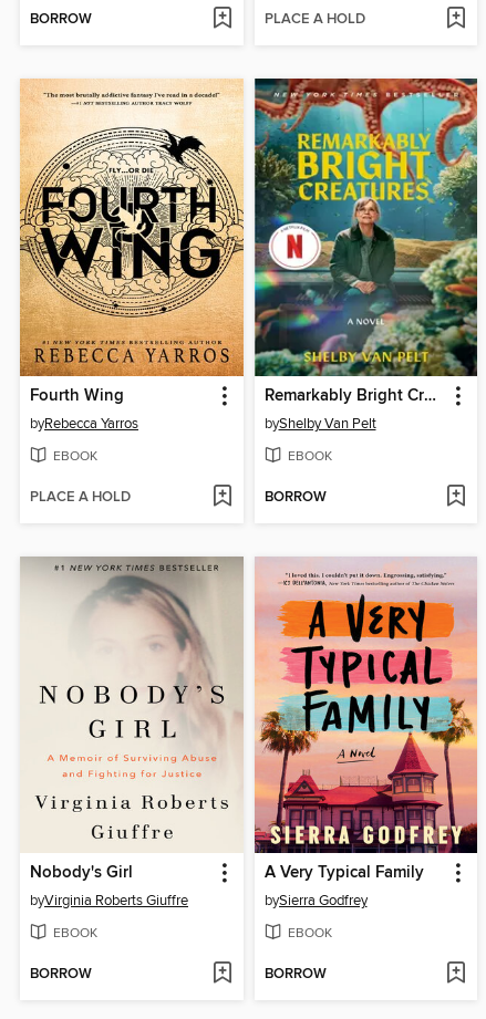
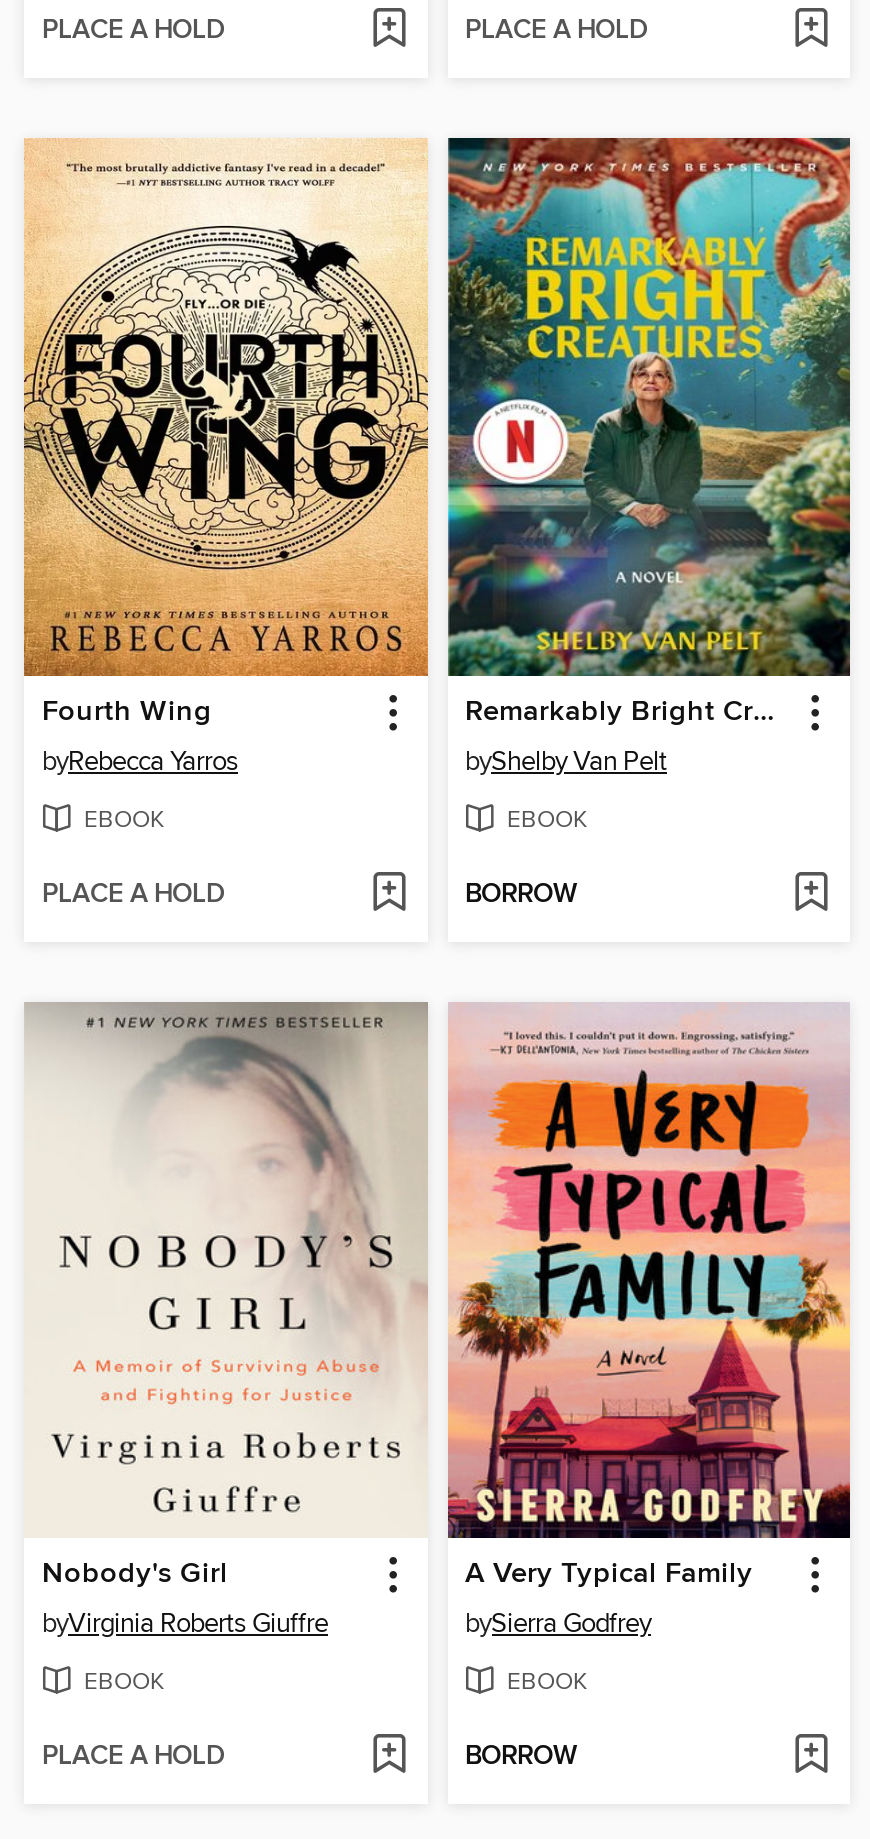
- BORROW
+ PLACE A HOLD

- BORROW
+ PLACE A HOLD
